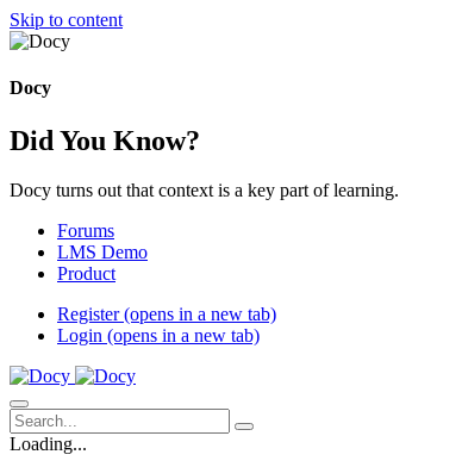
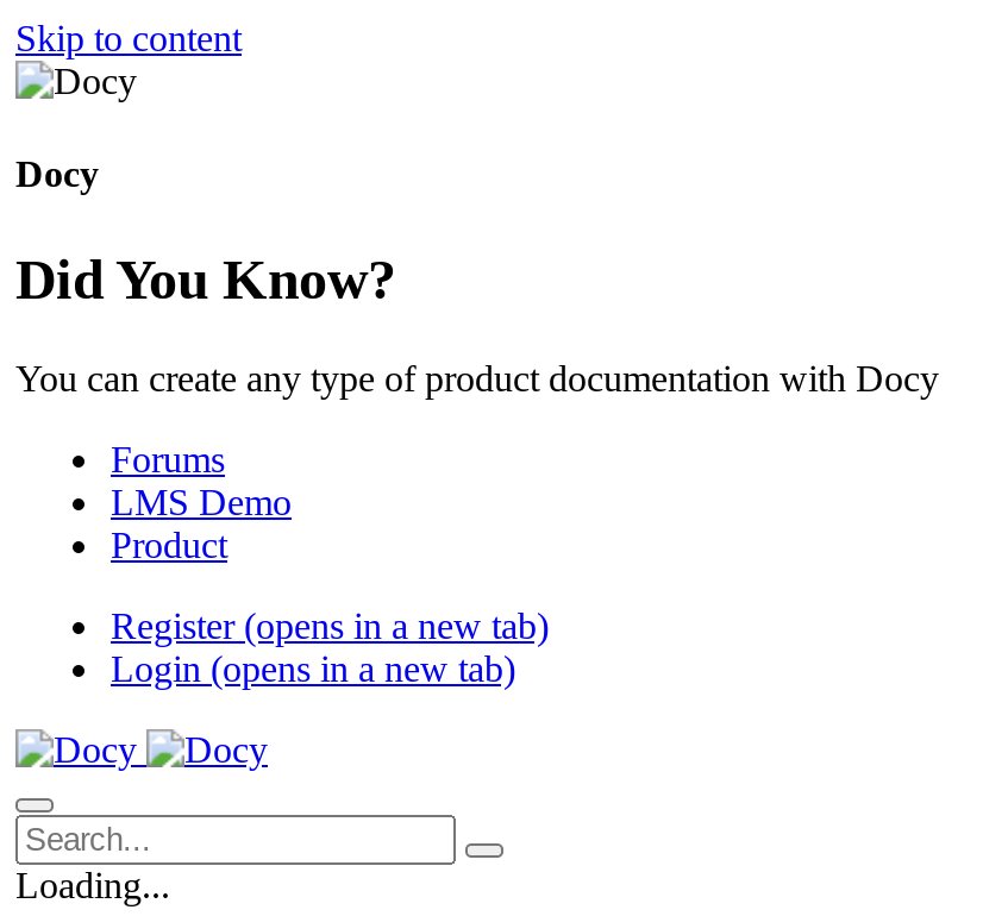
- Docy turns out that context is a key part of learning.
+ You can create any type of product documentation with Docy
